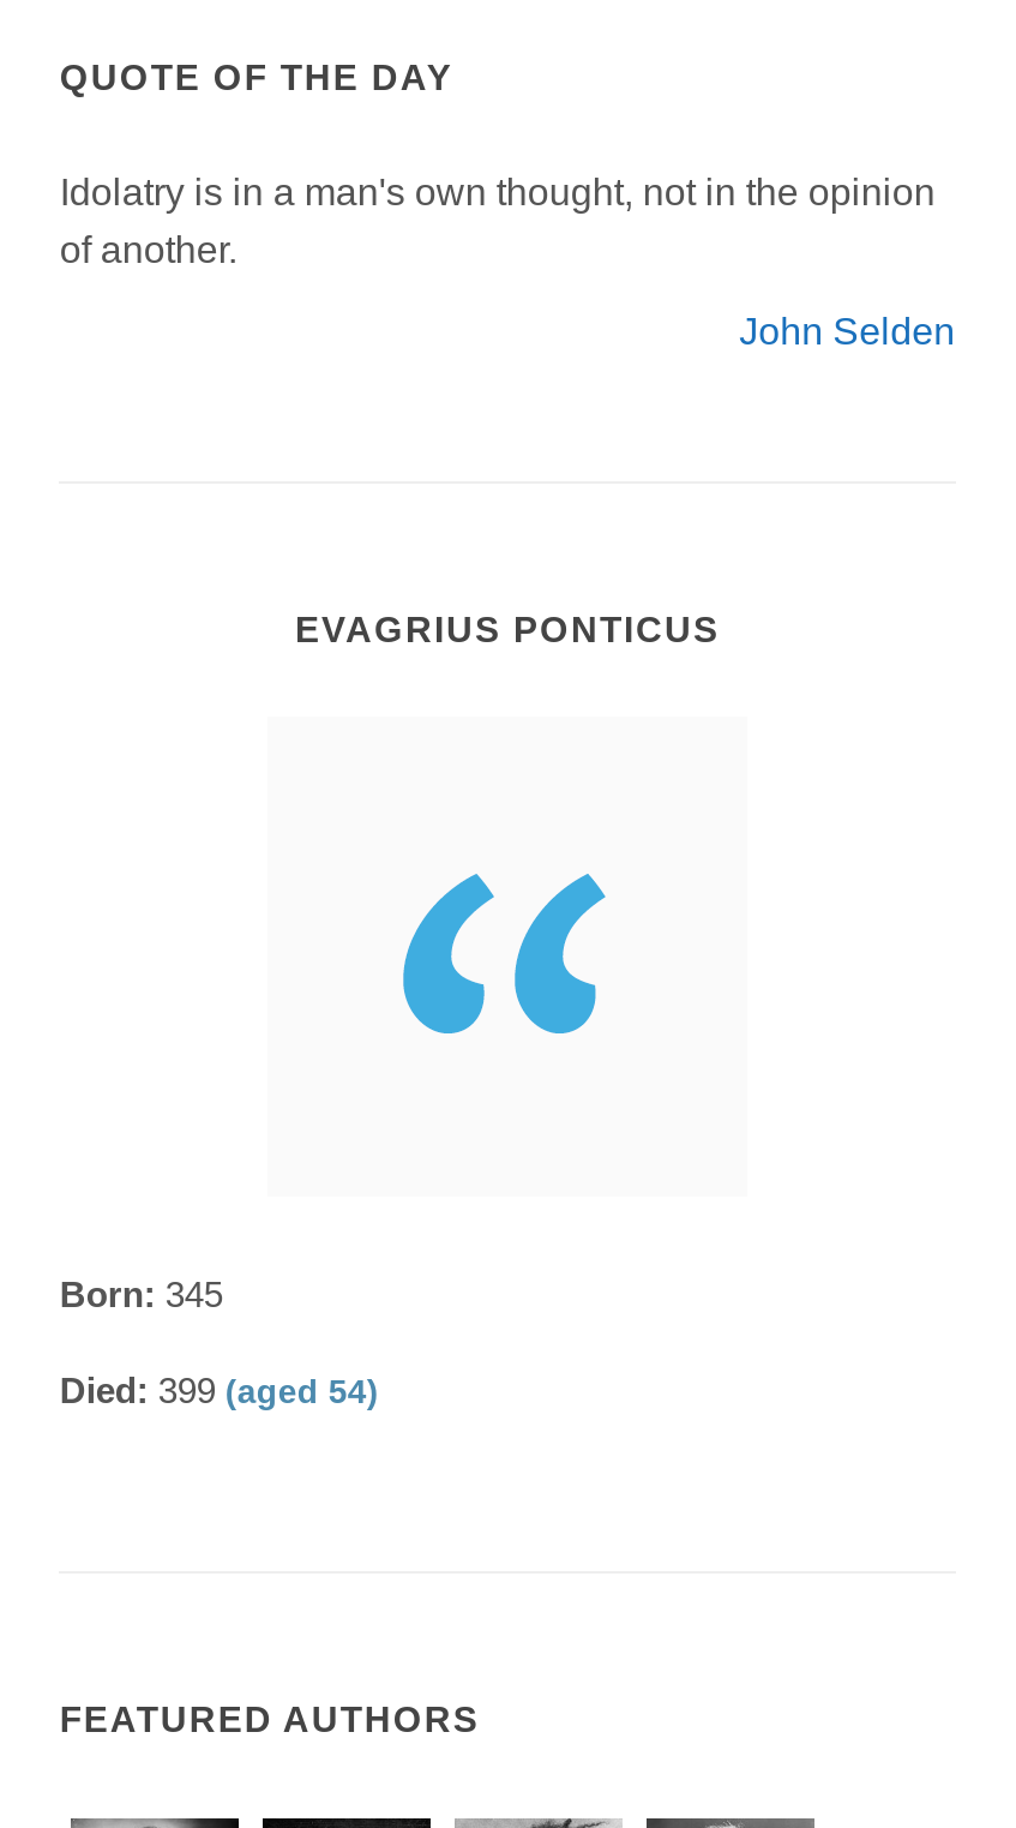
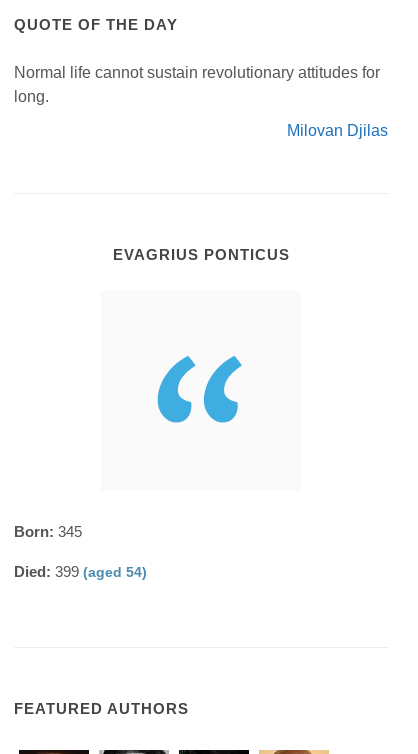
- Idolatry is in a man's own thought, not in the opinion
- of another.
+ Normal life cannot sustain revolutionary attitudes for
+ long.

- John Selden
+ Milovan Djilas
